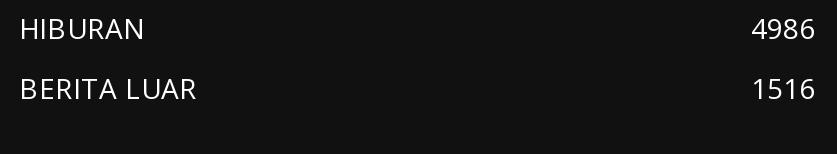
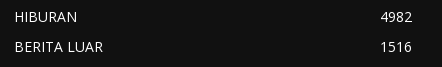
- 4986
+ 4982
